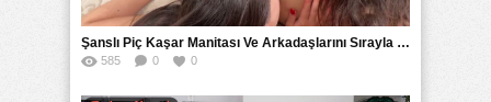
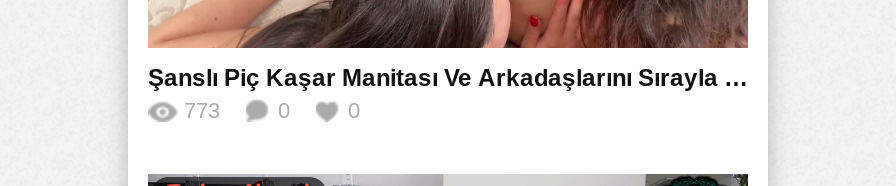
- 585
+ 773
